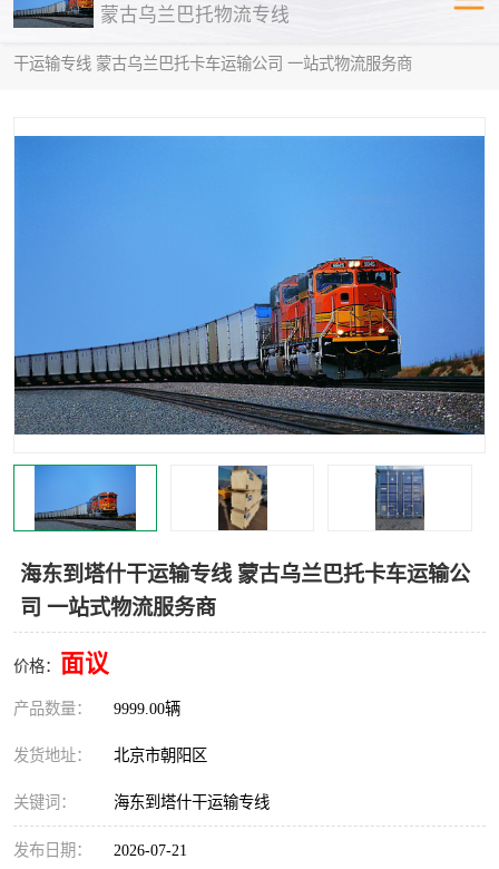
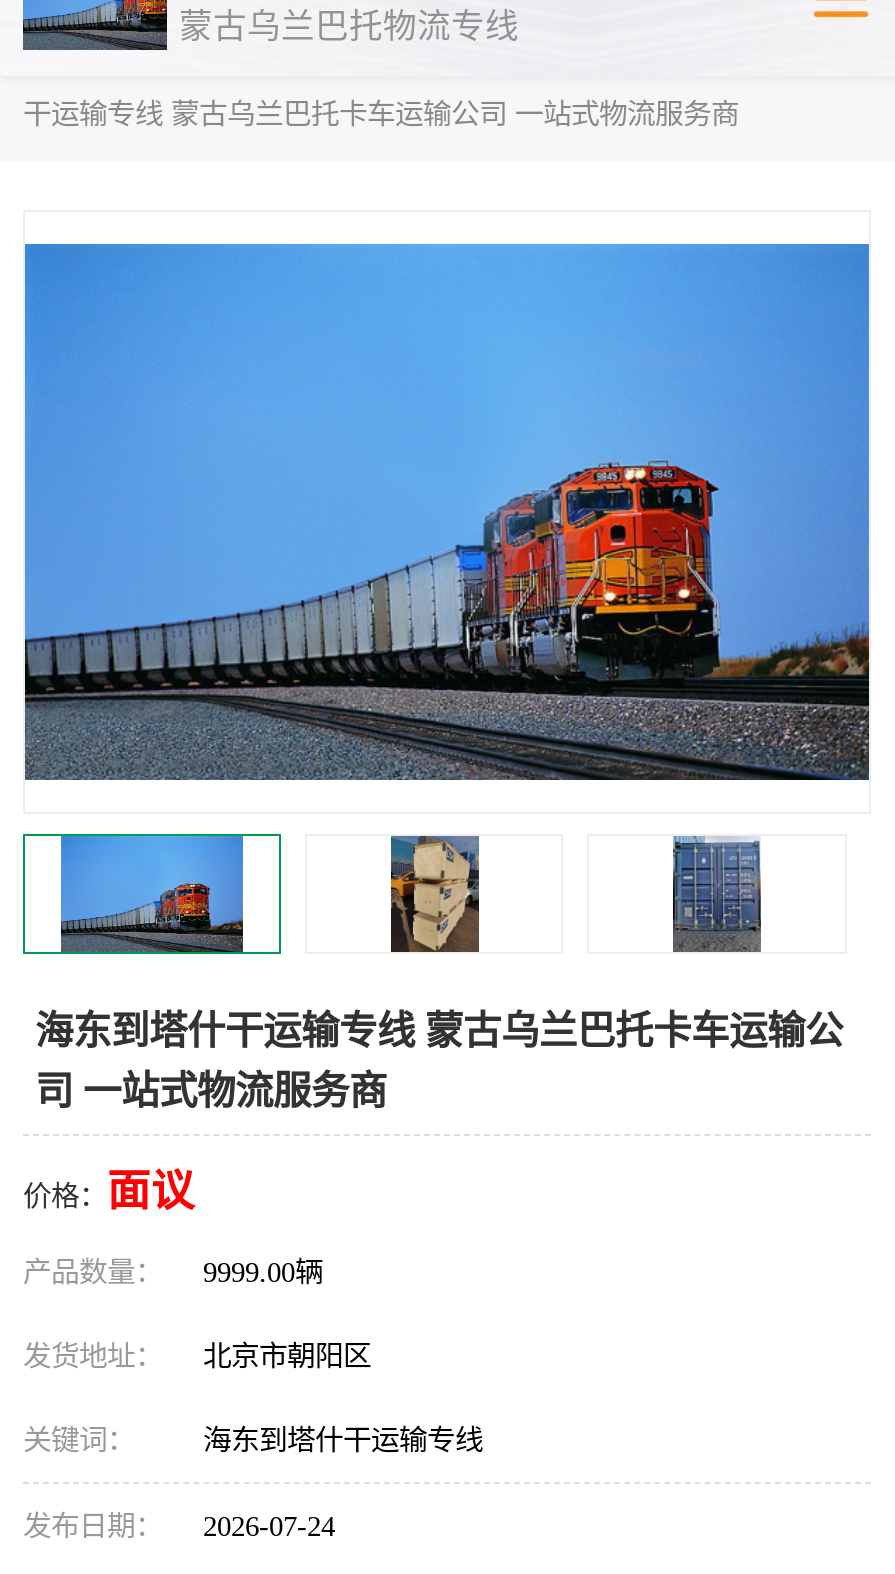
- 发布日期： 2026-07-21
+ 发布日期： 2026-07-24
